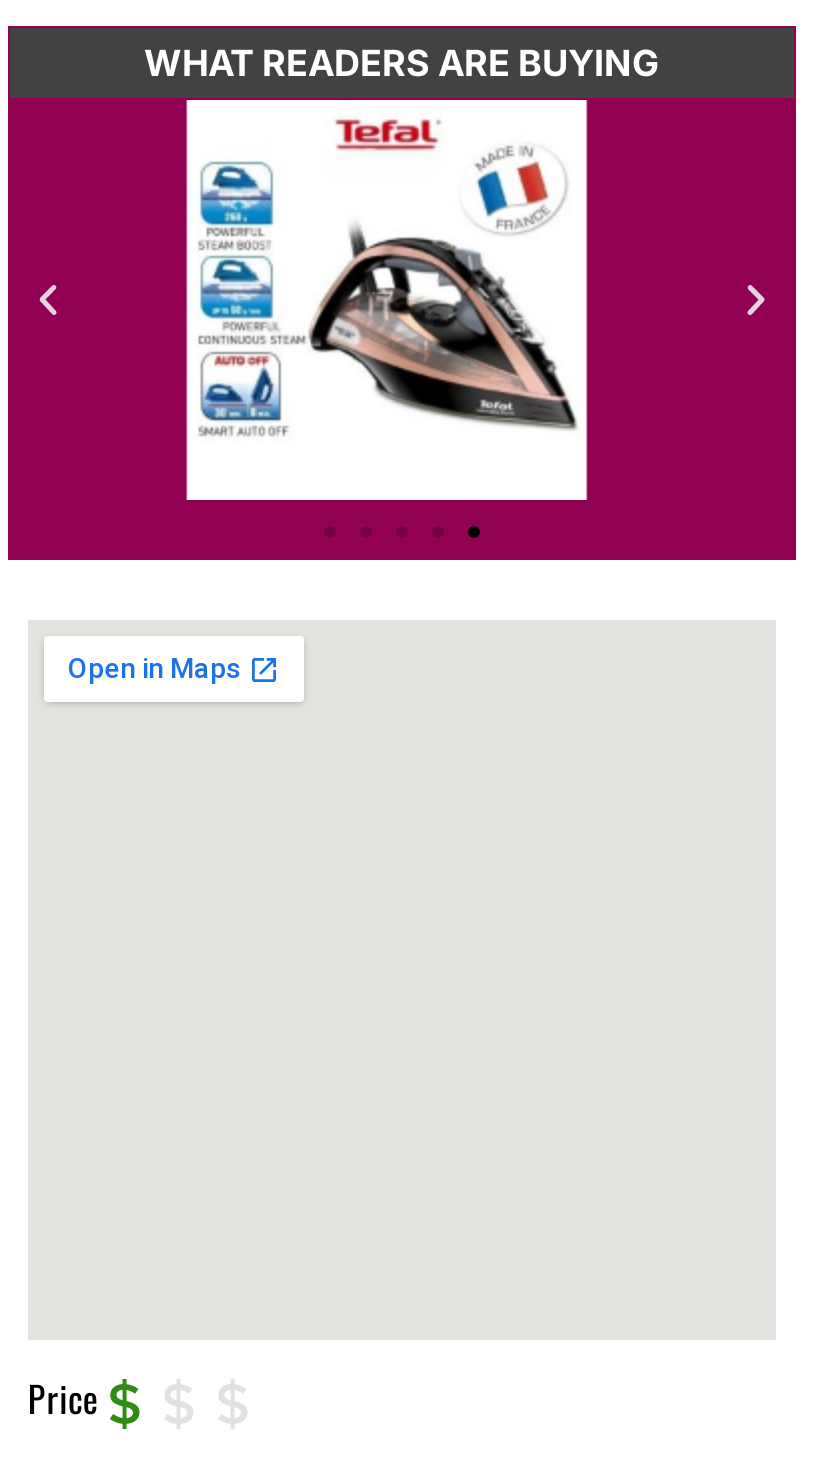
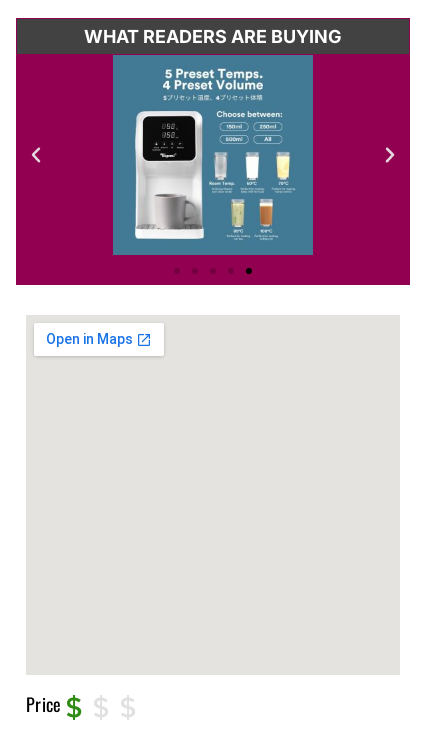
- [image]
+ [image]
